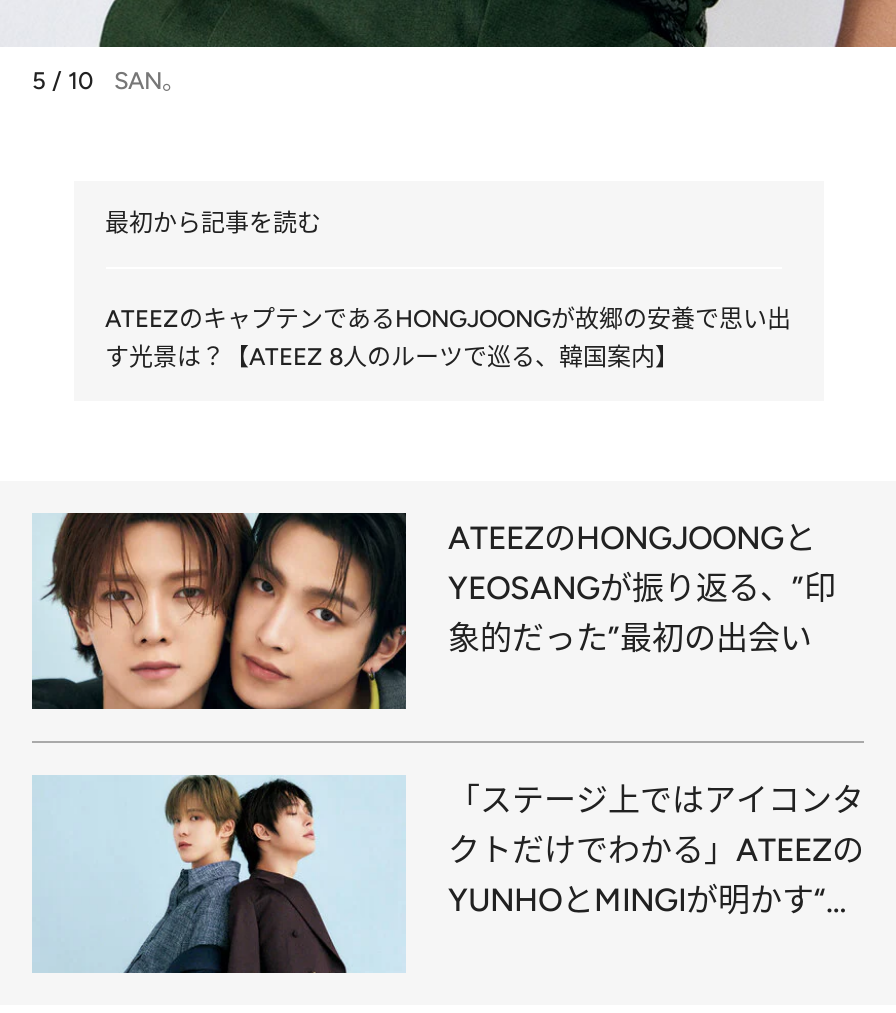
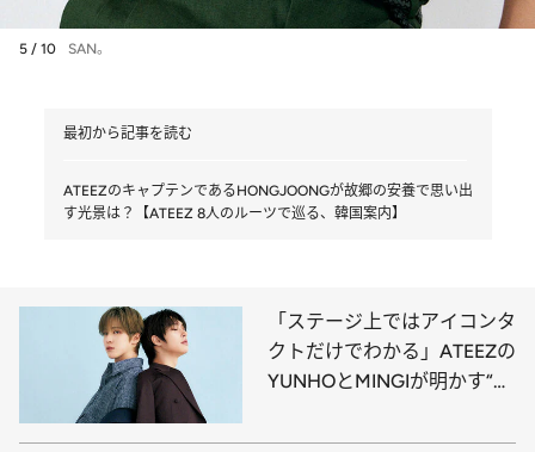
- [image]
- ATEEZのHONGJOONGと
- YEOSANGが振り返る、”印
- 象的だった”最初の出会い
